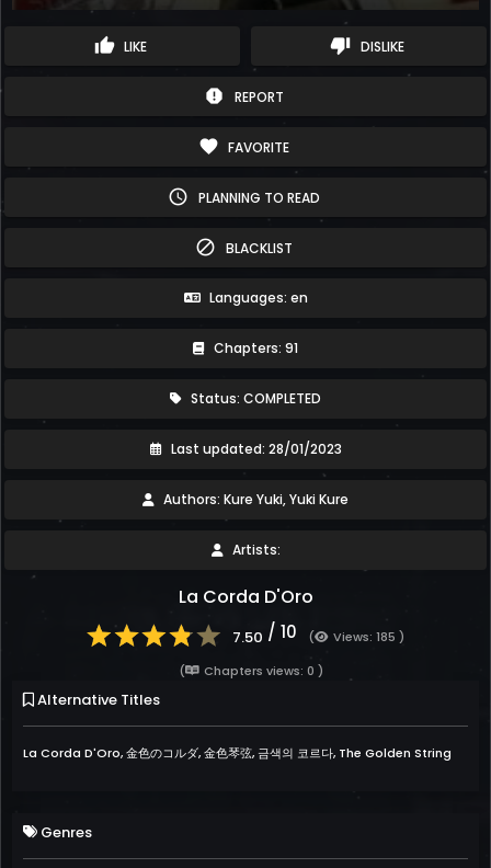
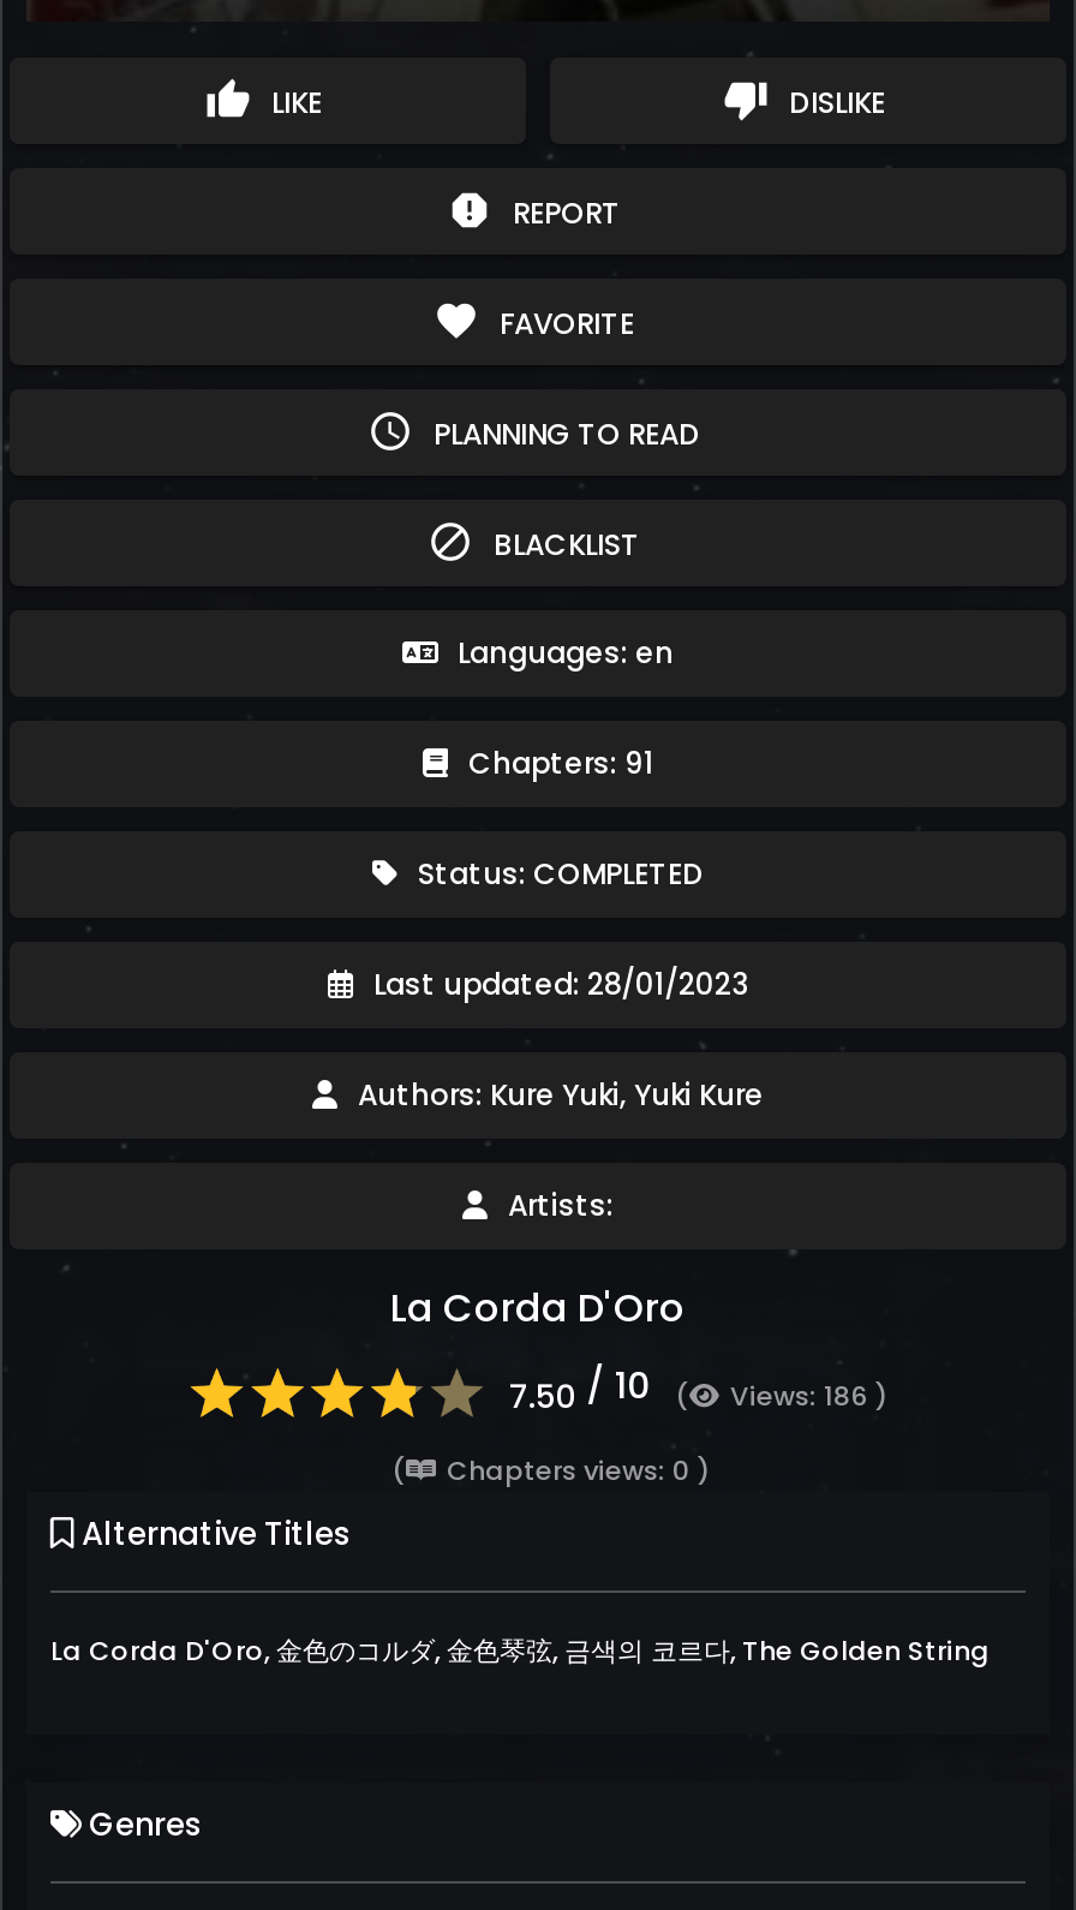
- Views: 185 )
+ Views: 186 )
